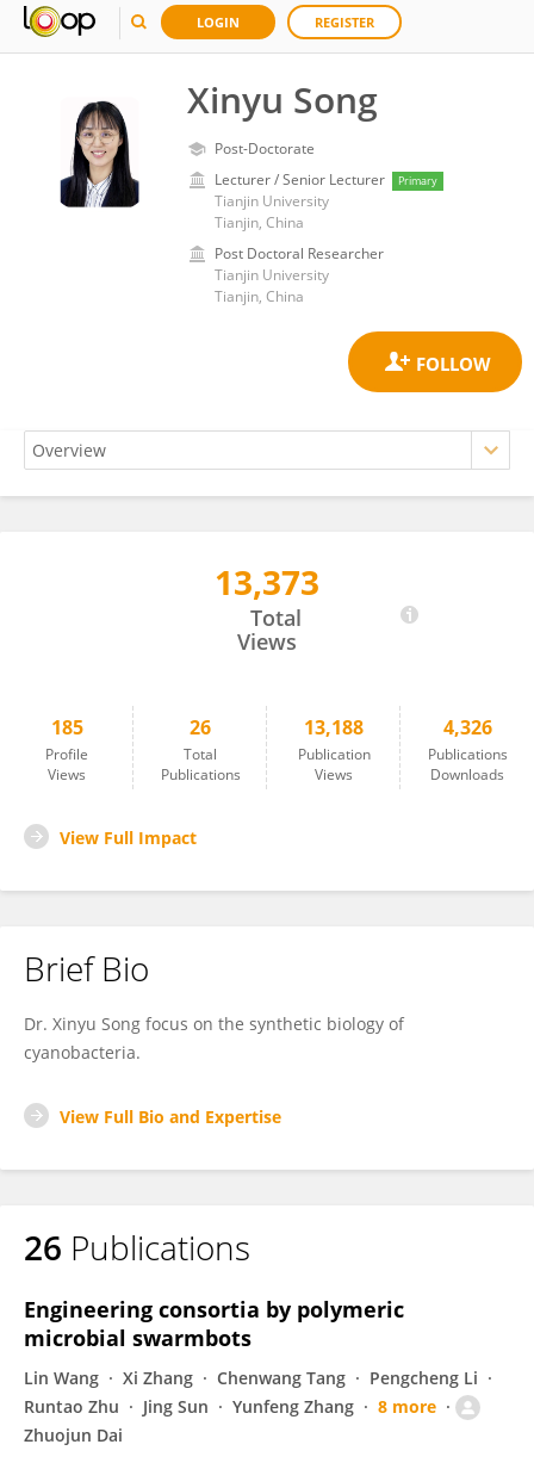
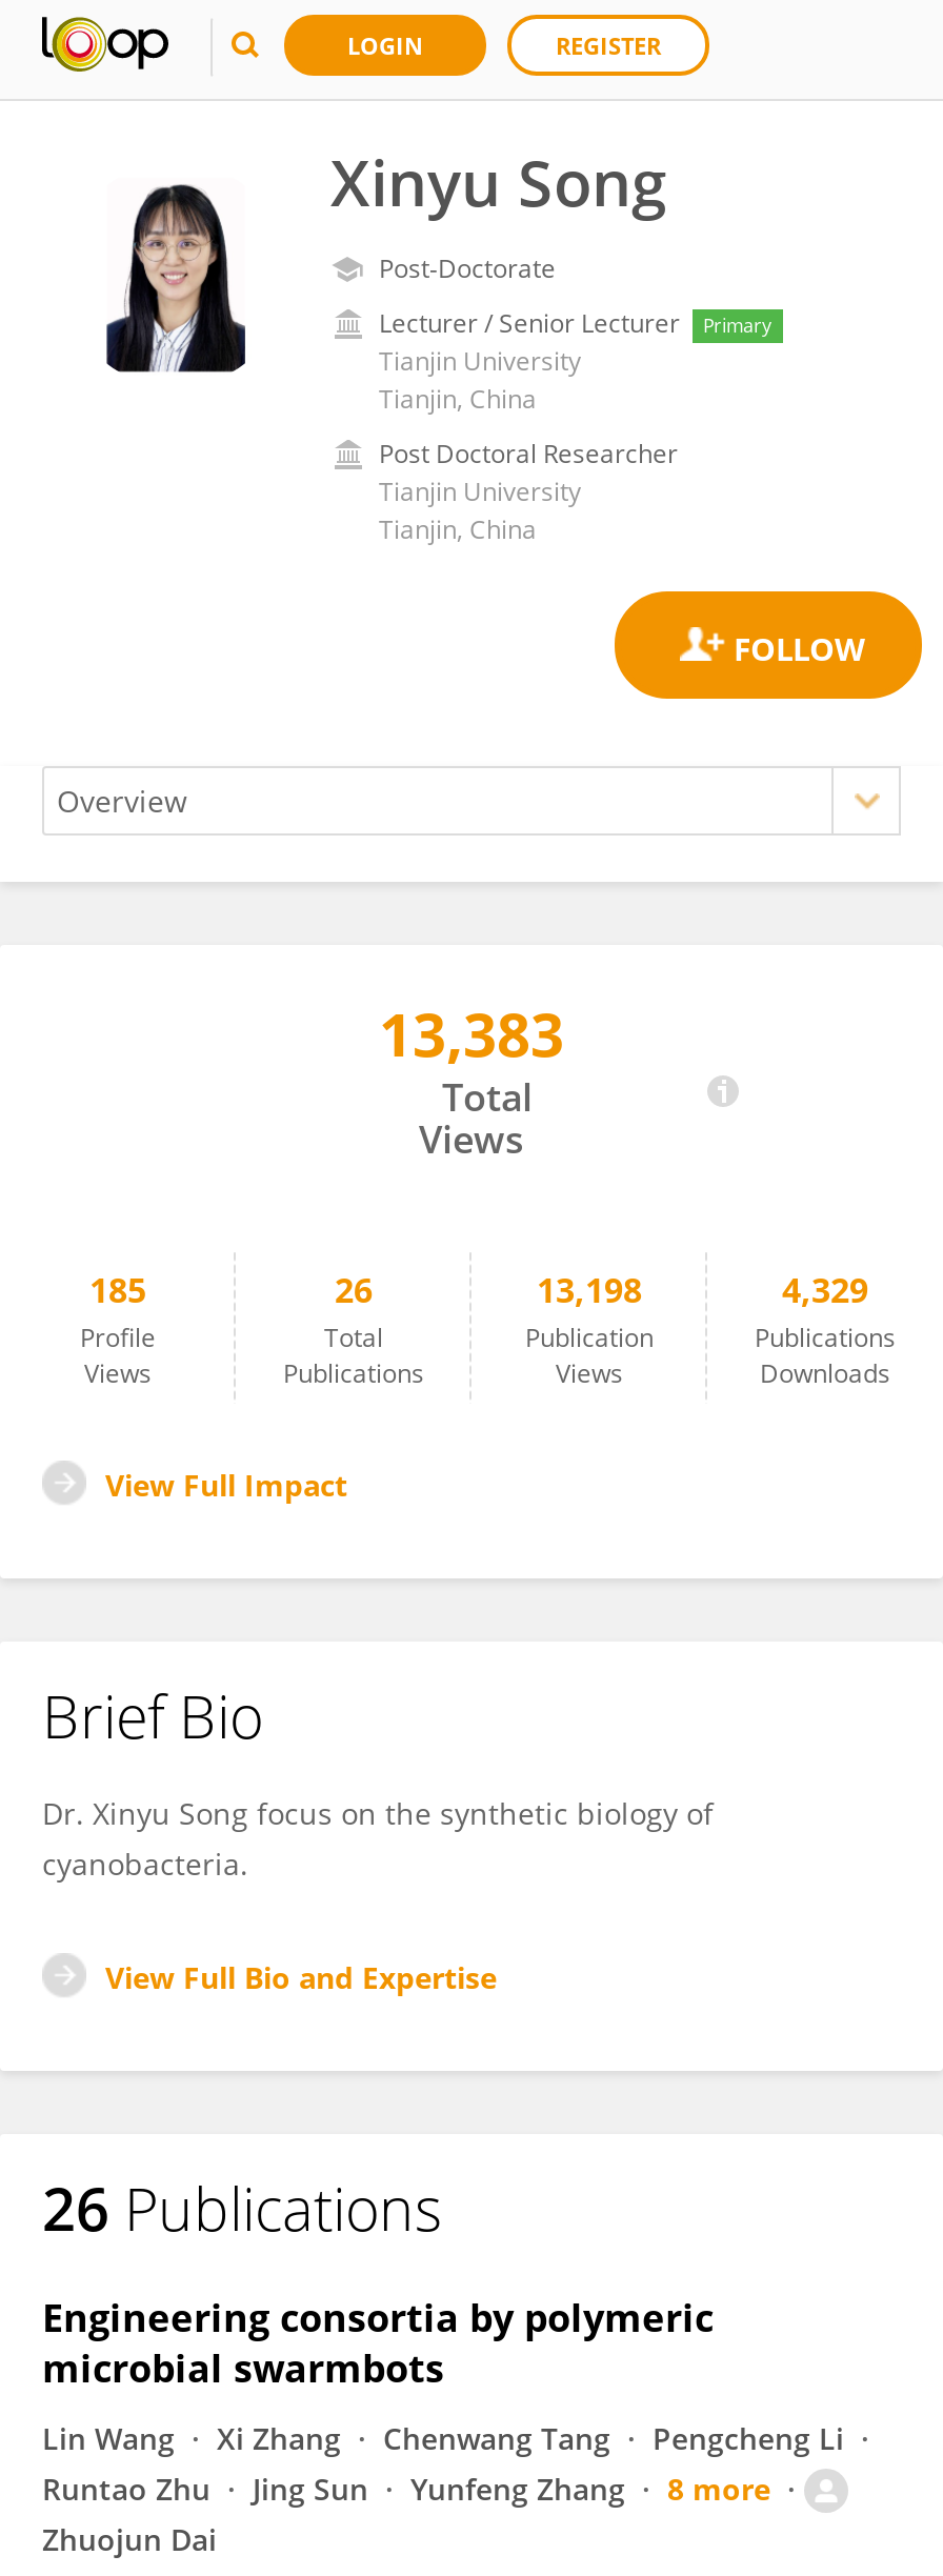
- 13,373
+ 13,383

- 13,188
+ 13,198

- 4,326
+ 4,329
